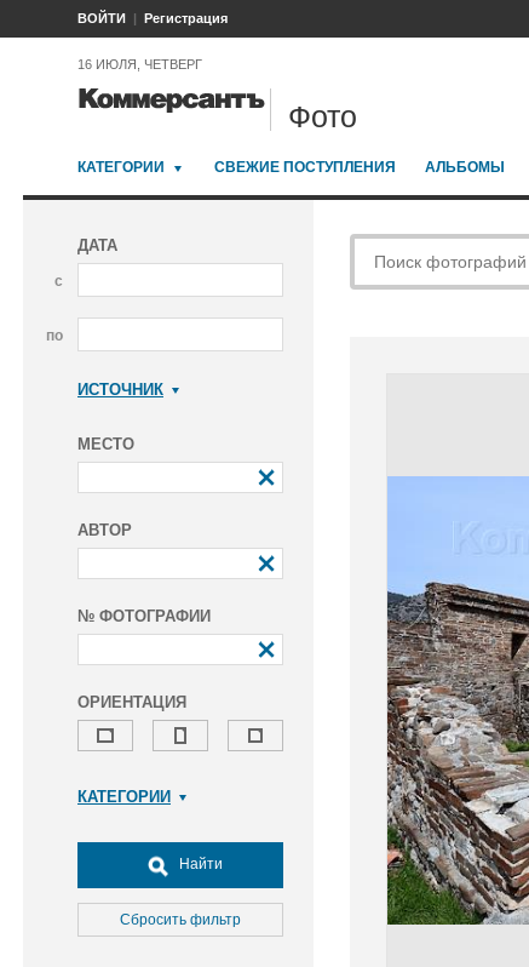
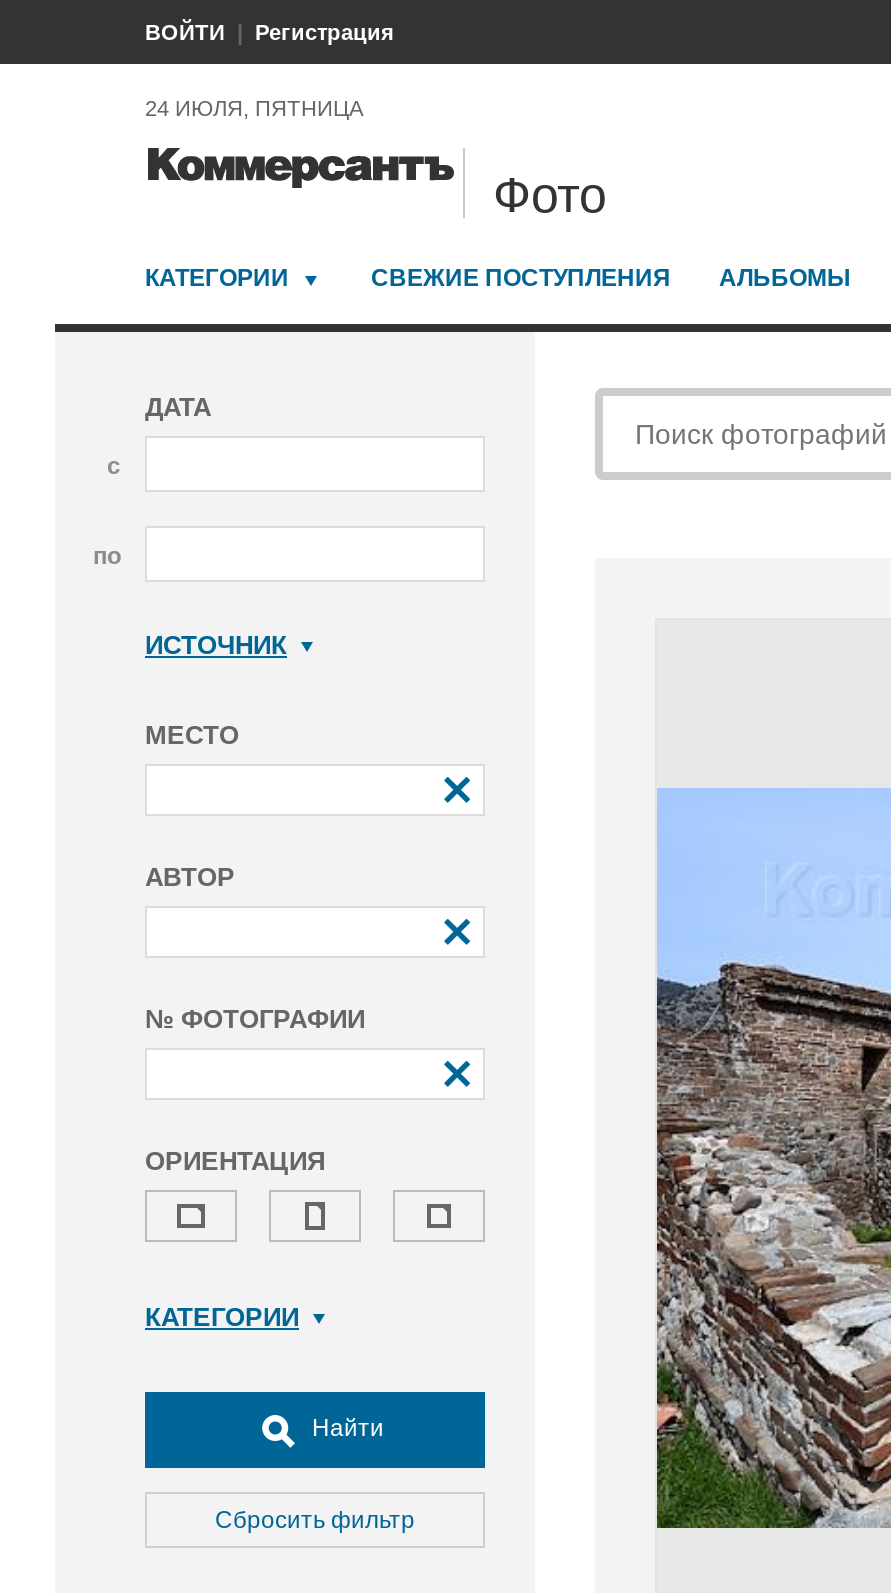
- 16 ИЮЛЯ, ЧЕТВЕРГ
+ 24 ИЮЛЯ, ПЯТНИЦА
